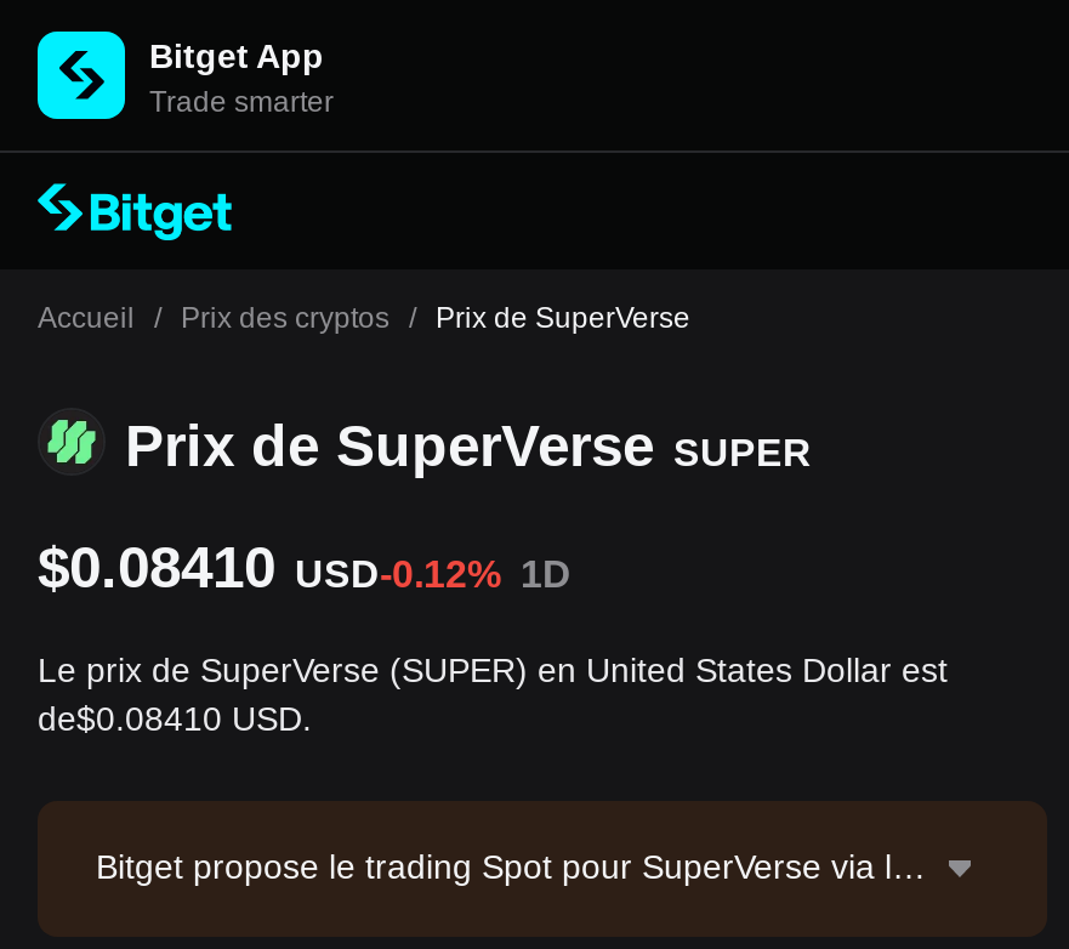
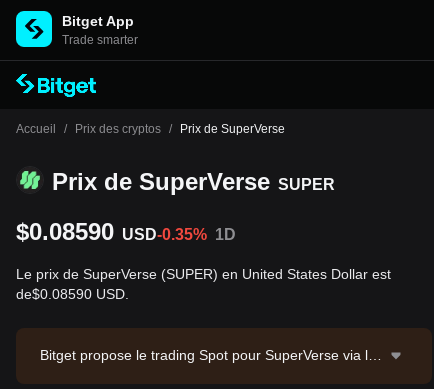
- $0.08410 USD-0.12% 1D
+ $0.08590 USD-0.35% 1D

- de$0.08410 USD.
+ de$0.08590 USD.
